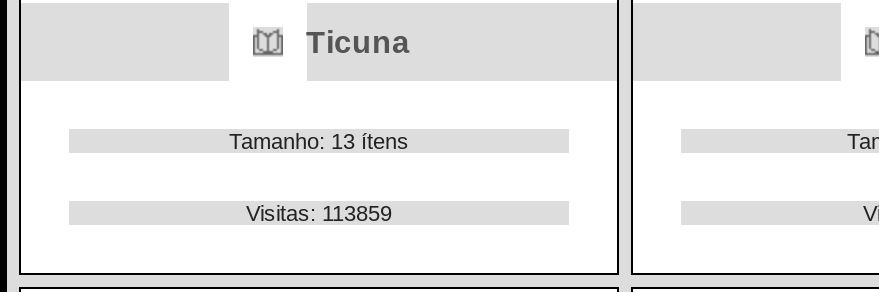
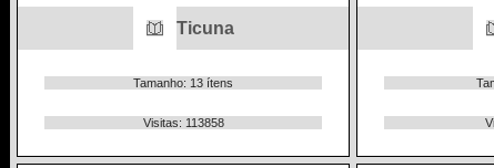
- Visitas: 113859
+ Visitas: 113858
